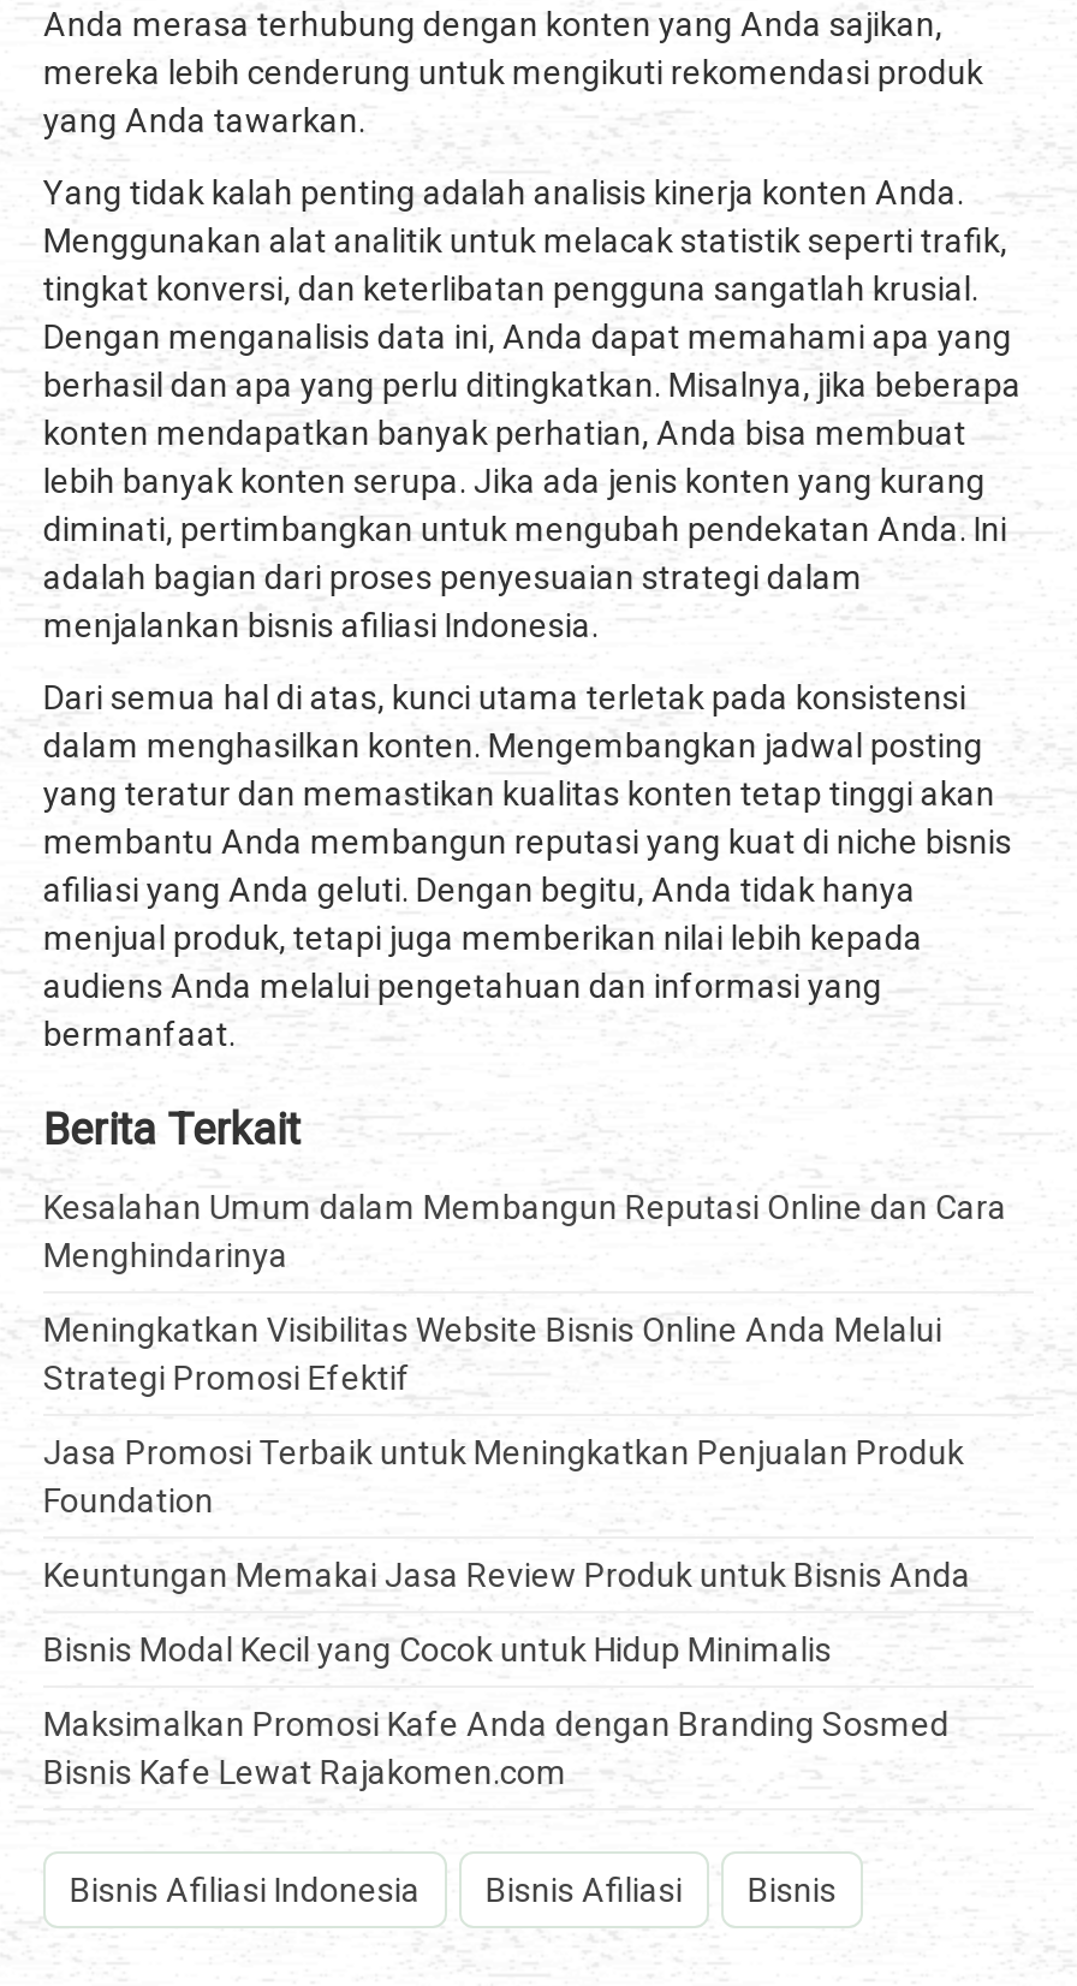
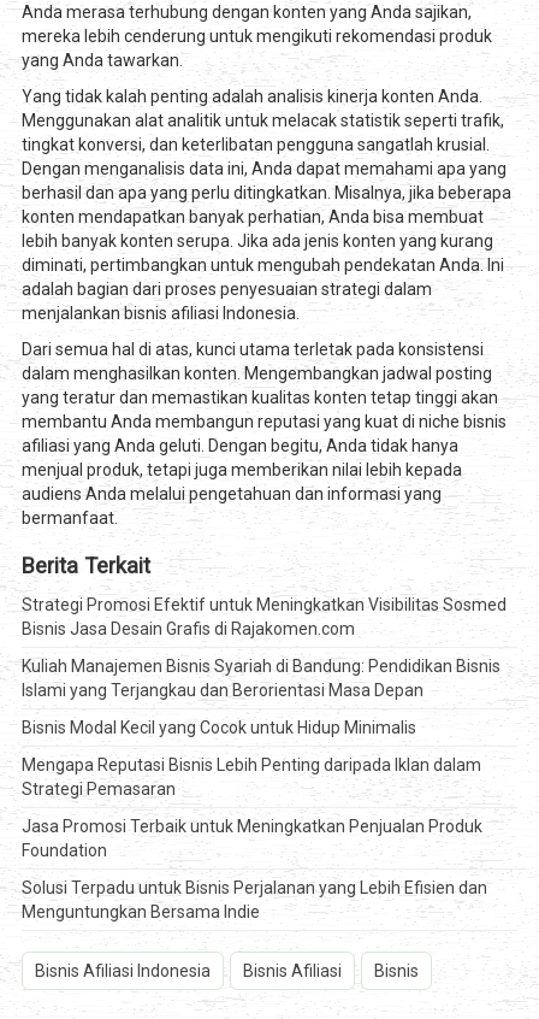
- Kesalahan Umum dalam Membangun Reputasi Online dan Cara
- Menghindarinya
- Meningkatkan Visibilitas Website Bisnis Online Anda Melalui
- Strategi Promosi Efektif
+ Strategi Promosi Efektif untuk Meningkatkan Visibilitas Sosmed
+ Bisnis Jasa Desain Grafis di Rajakomen.com
+ Kuliah Manajemen Bisnis Syariah di Bandung: Pendidikan Bisnis
+ Islami yang Terjangkau dan Berorientasi Masa Depan
+ Mengapa Reputasi Bisnis Lebih Penting daripada Iklan dalam
+ Strategi Pemasaran

moved down: Jasa Promosi Terbaik untuk Meningkatkan Penjualan Produk | Foundation

- Keuntungan Memakai Jasa Review Produk untuk Bisnis Anda
- Maksimalkan Promosi Kafe Anda dengan Branding Sosmed
- Bisnis Kafe Lewat Rajakomen.com
+ Solusi Terpadu untuk Bisnis Perjalanan yang Lebih Efisien dan
+ Menguntungkan Bersama Indie

moved up: Bisnis Modal Kecil yang Cocok untuk Hidup Minimalis
